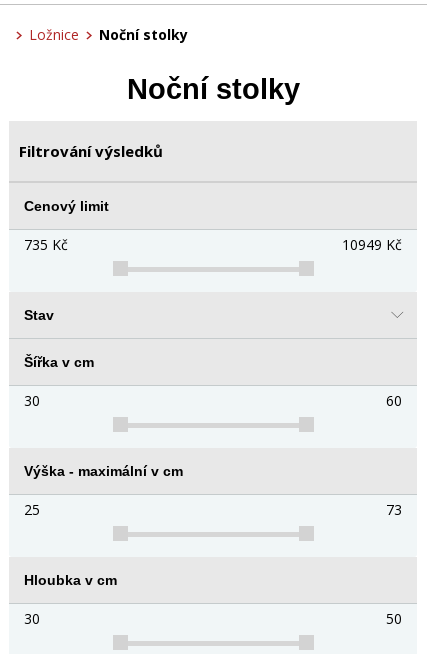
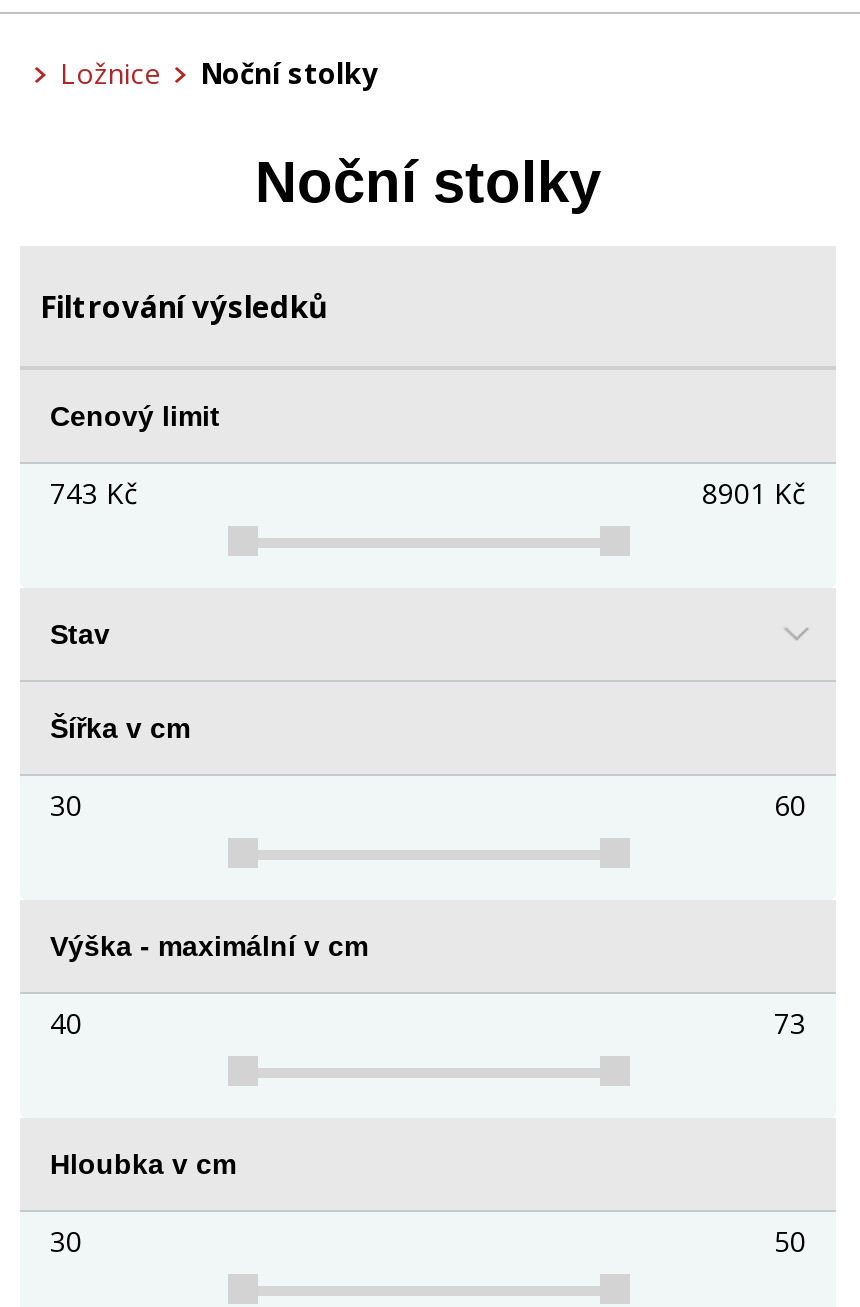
- 735 Kč
+ 743 Kč

- 10949 Kč
+ 8901 Kč

- 25
+ 40
